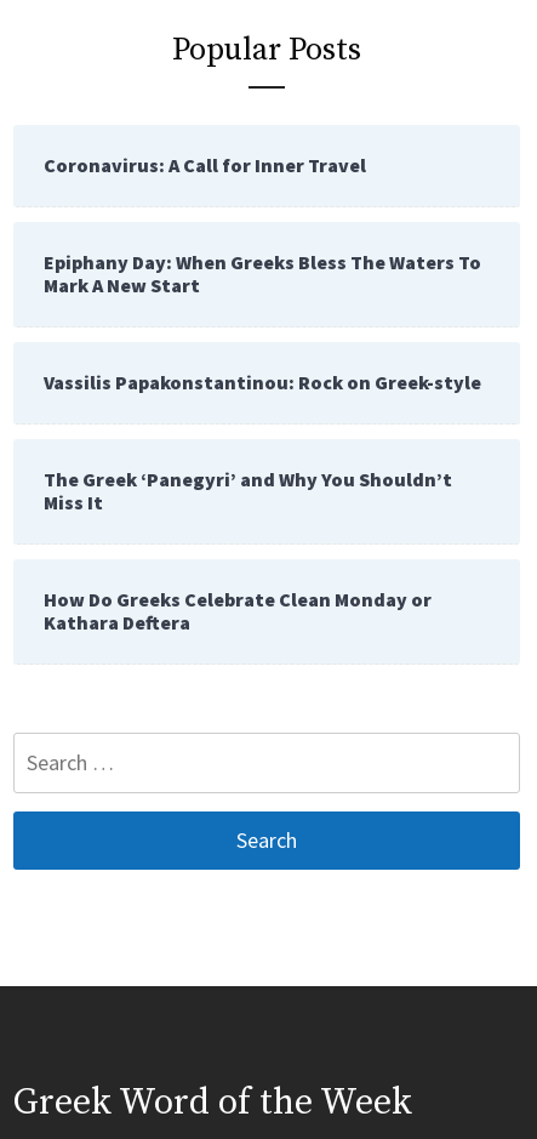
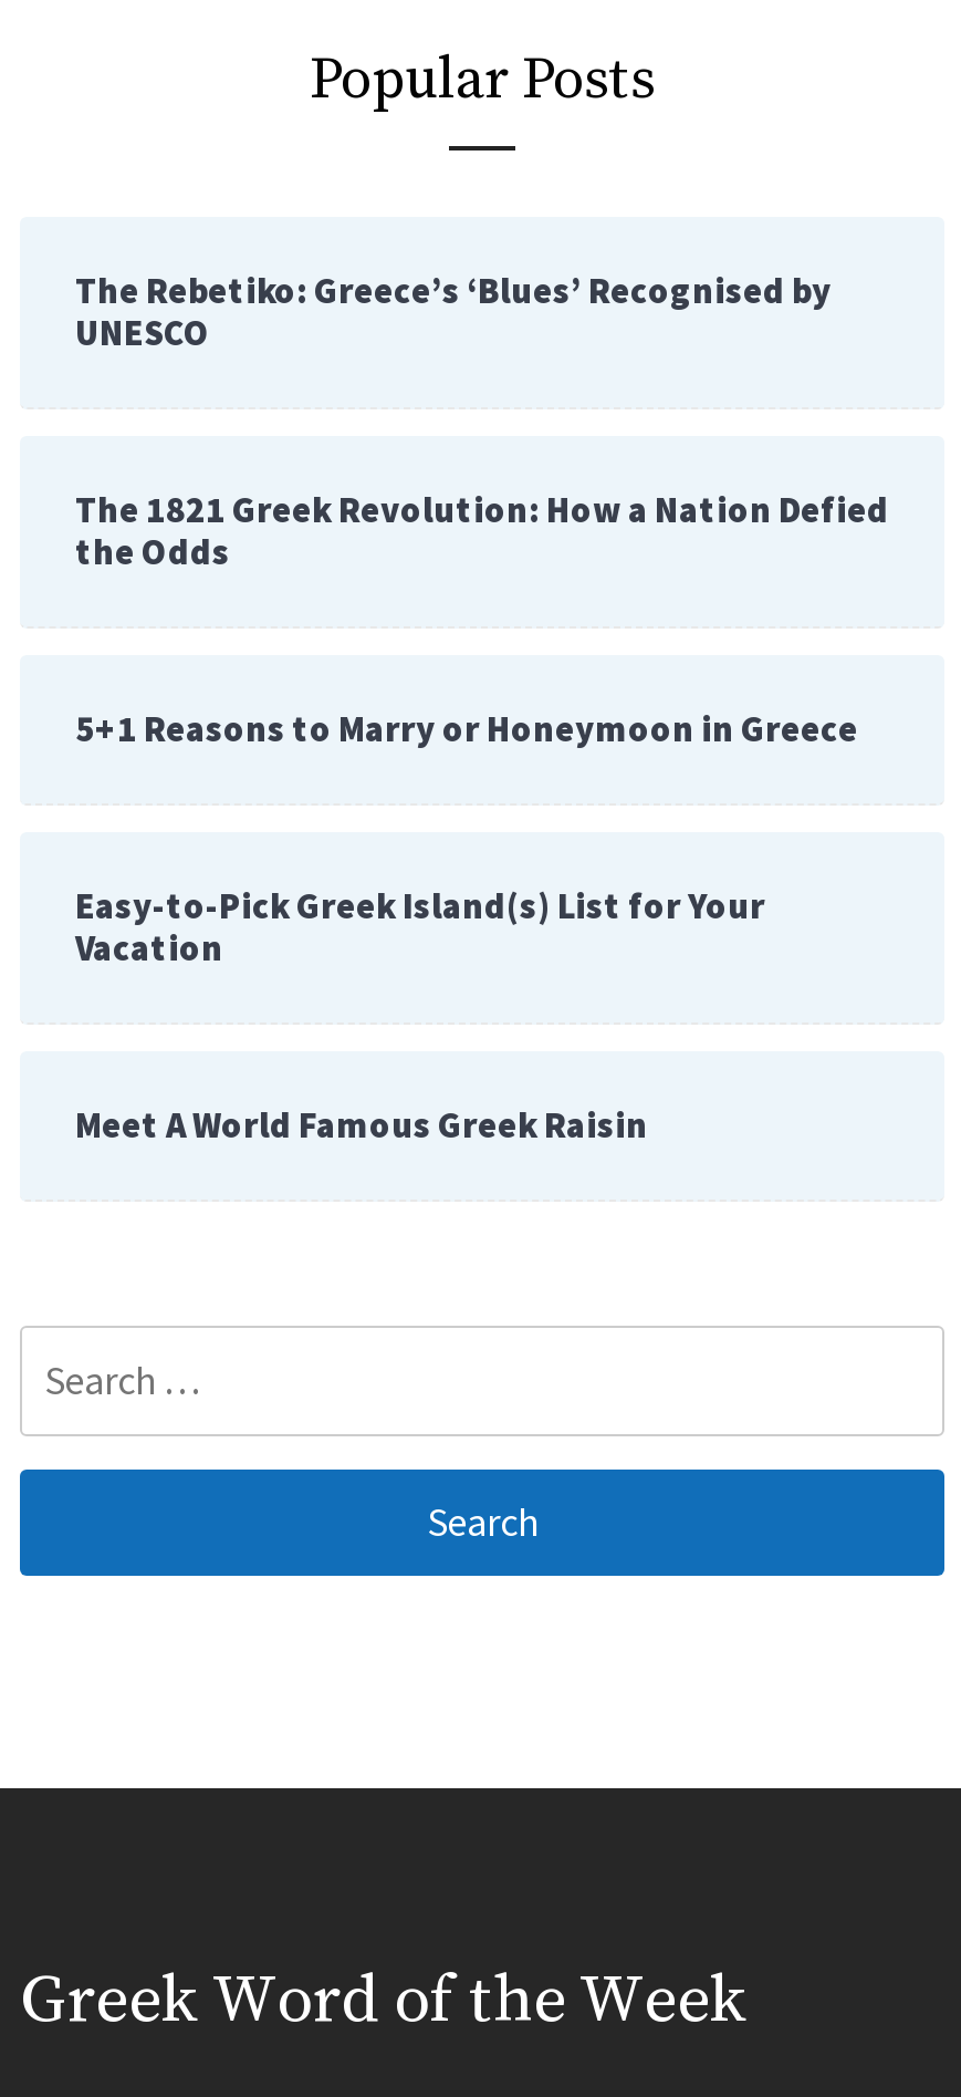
- Coronavirus: A Call for Inner Travel
+ The Rebetiko: Greece’s ‘Blues’ Recognised by
+ UNESCO

- Epiphany Day: When Greeks Bless The Waters To
- Mark A New Start
+ The 1821 Greek Revolution: How a Nation Defied
+ the Odds

- Vassilis Papakonstantinou: Rock on Greek-style
+ 5+1 Reasons to Marry or Honeymoon in Greece

- The Greek ‘Panegyri’ and Why You Shouldn’t
- Miss It
+ Easy-to-Pick Greek Island(s) List for Your
+ Vacation

- How Do Greeks Celebrate Clean Monday or
- Kathara Deftera
+ Meet A World Famous Greek Raisin
